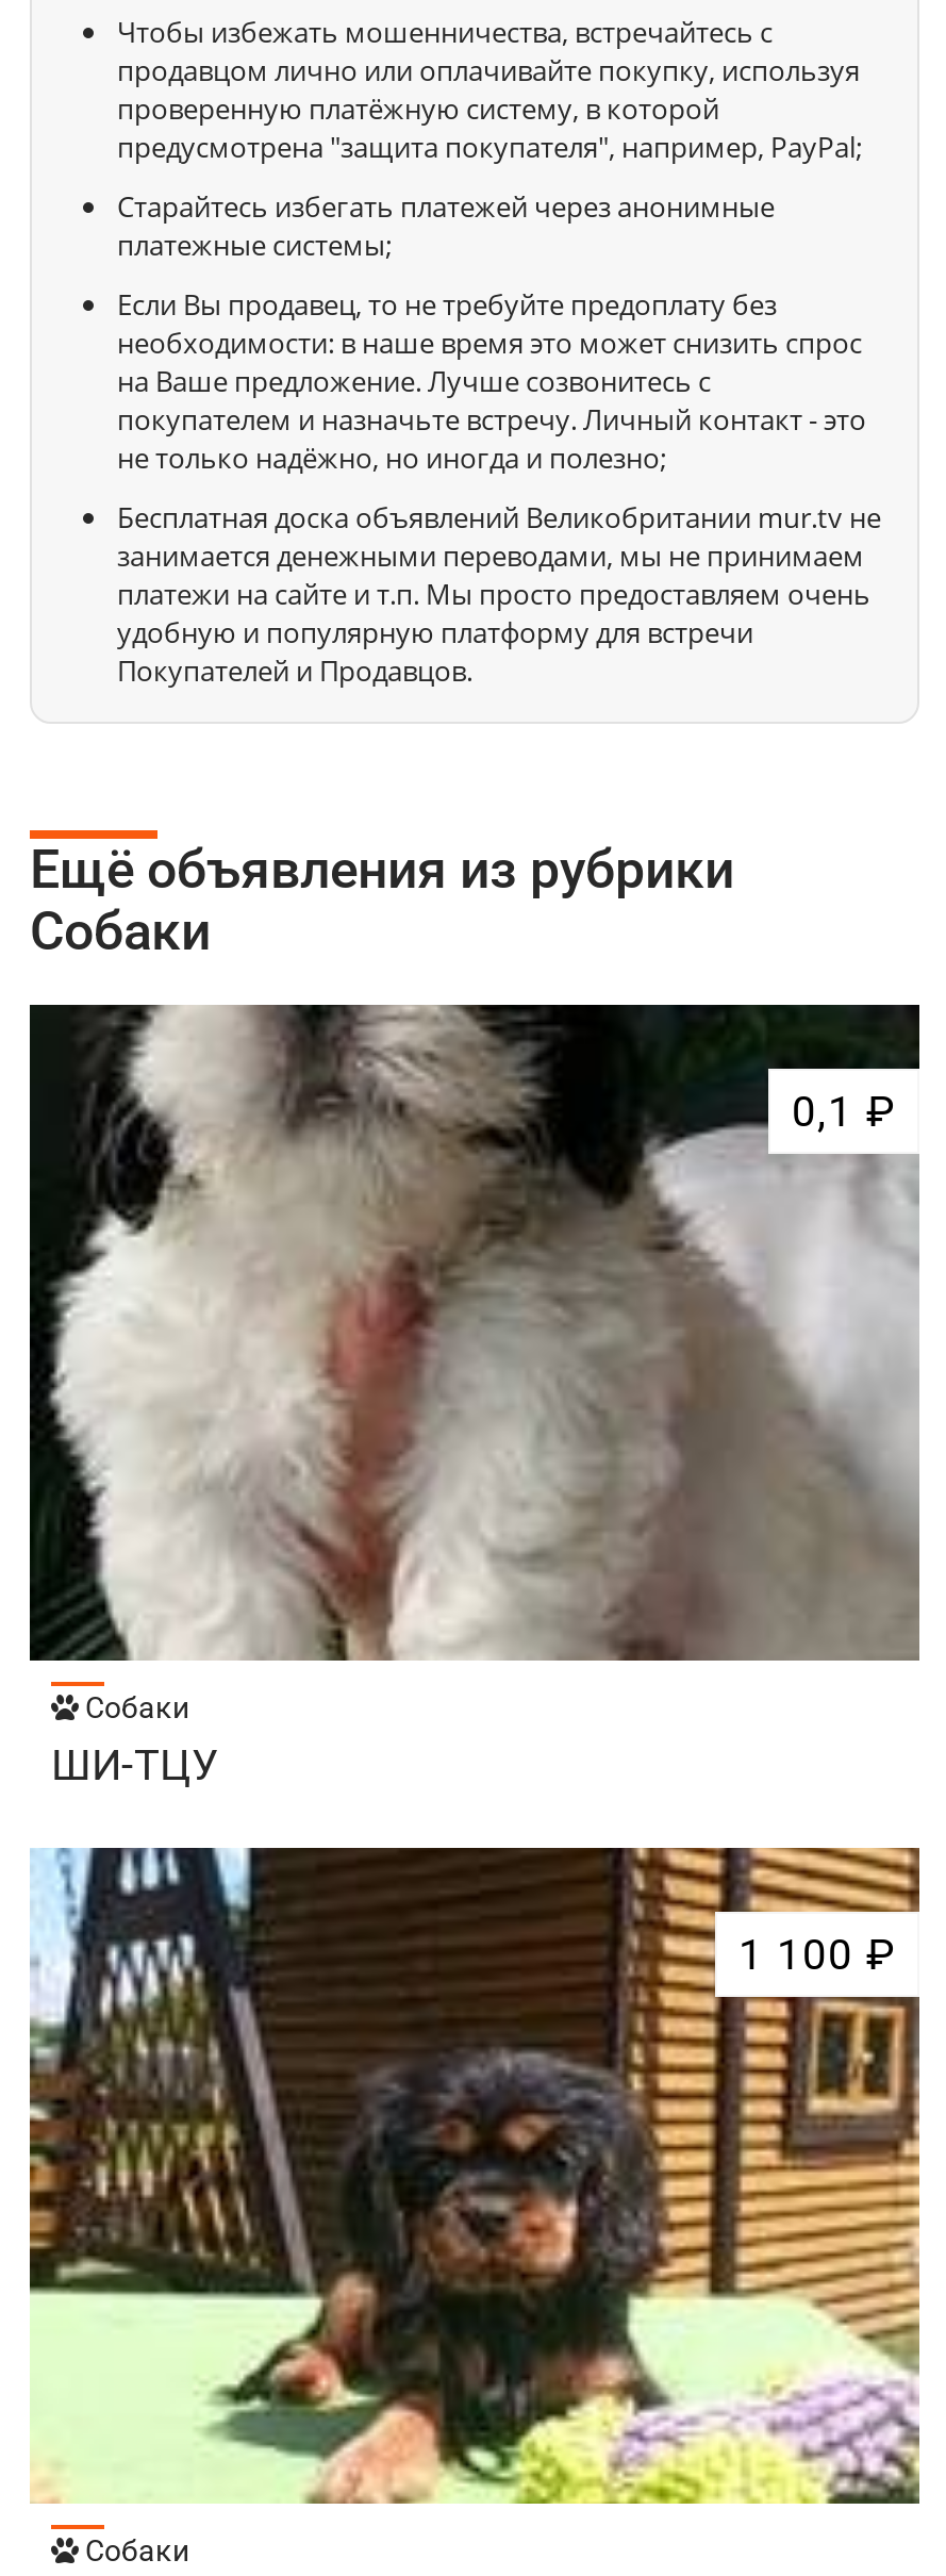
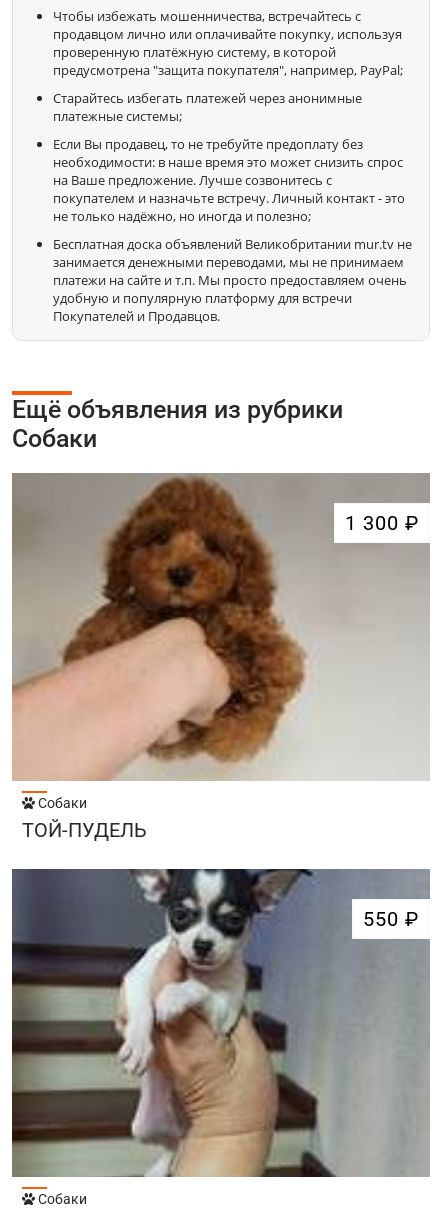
- [image]
- 0,1 ₽
+ [image]
+ 1 300 ₽

- ШИ-ТЦУ
+ ТОЙ-ПУДЕЛЬ

- [image]
- 1 100 ₽
+ [image]
+ 550 ₽
